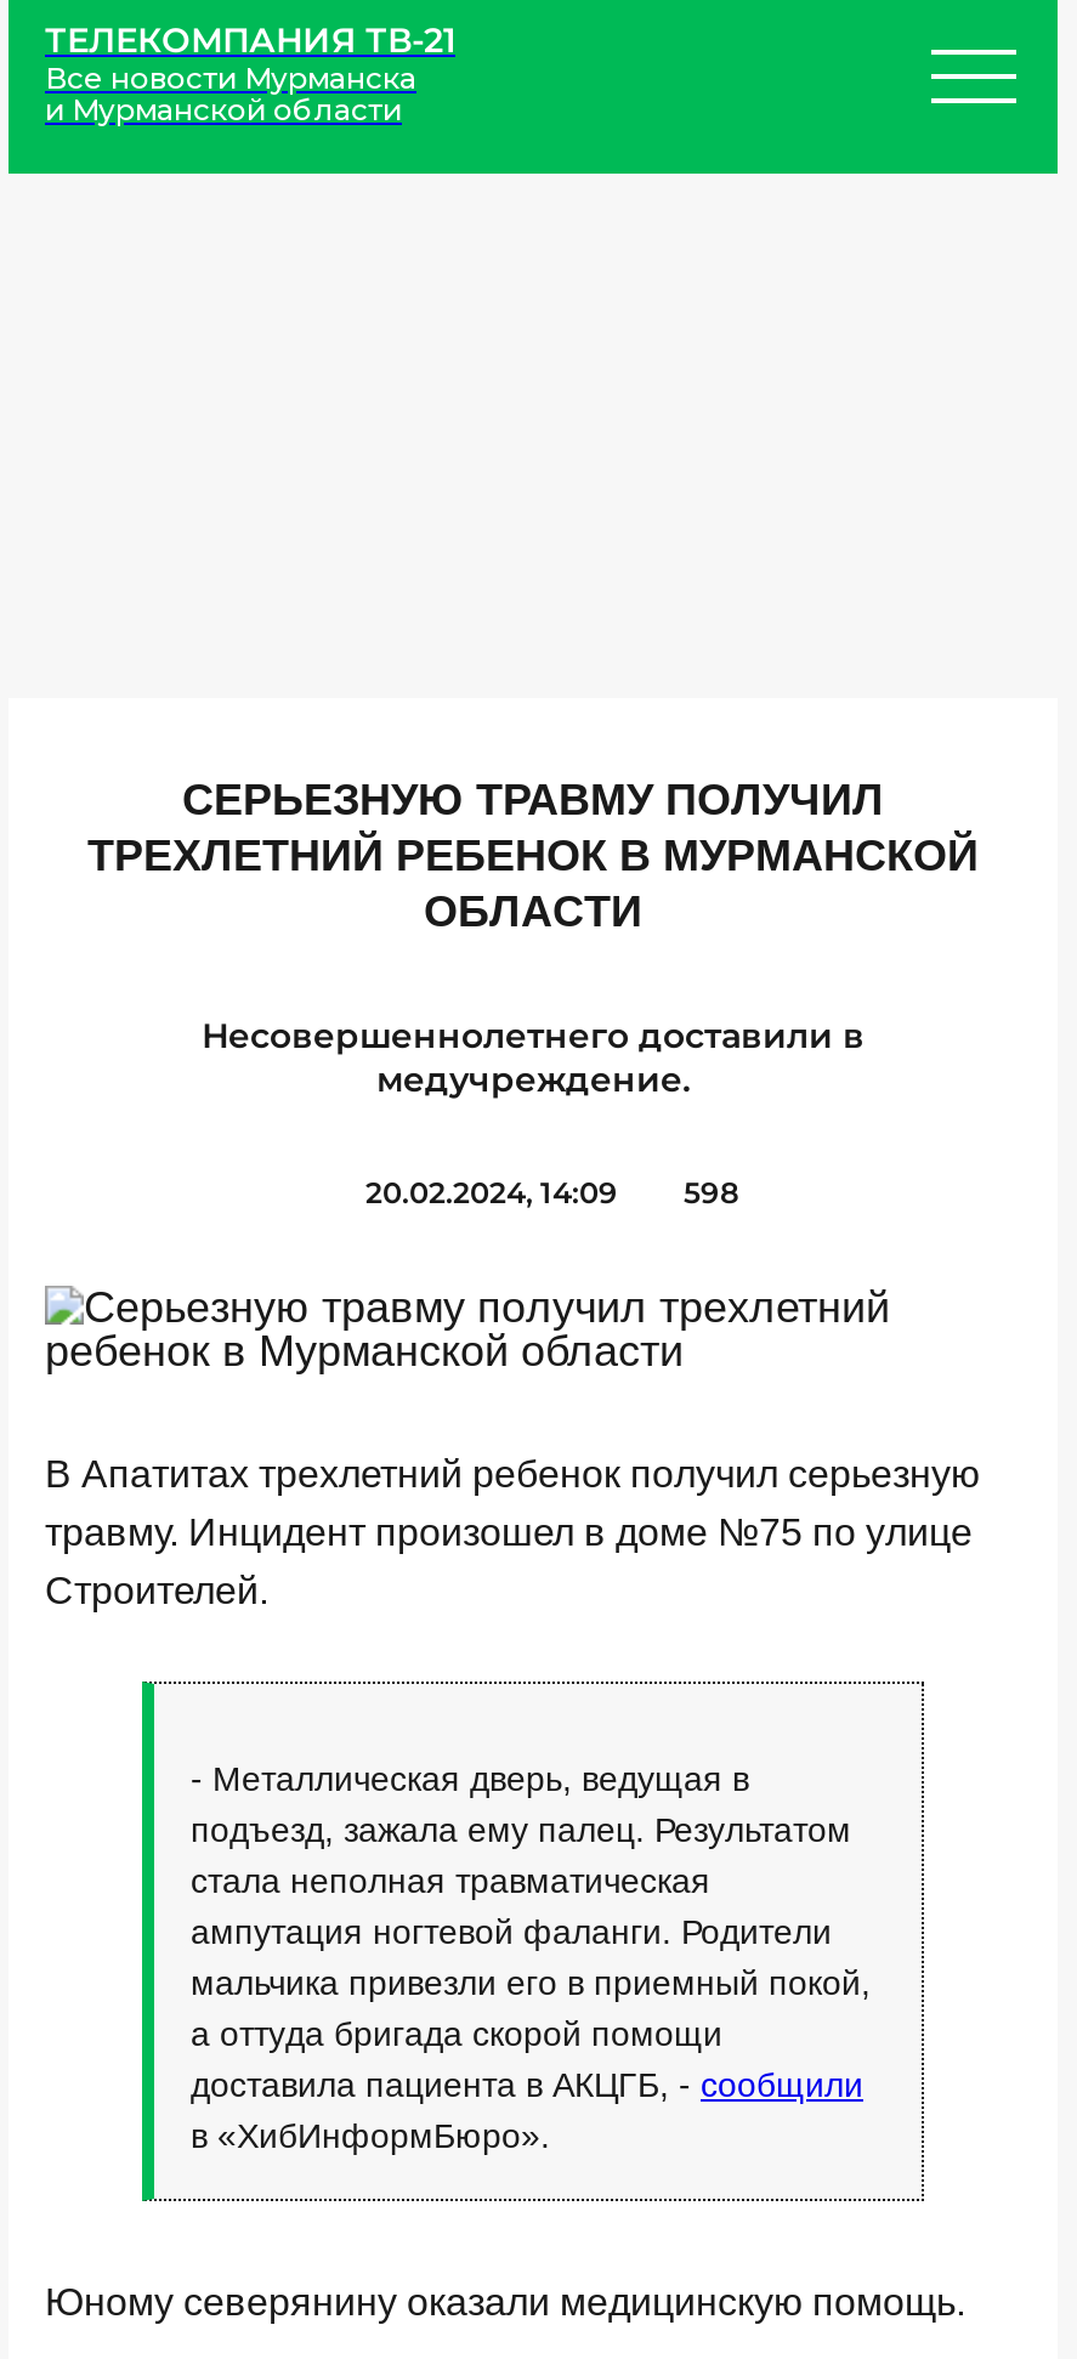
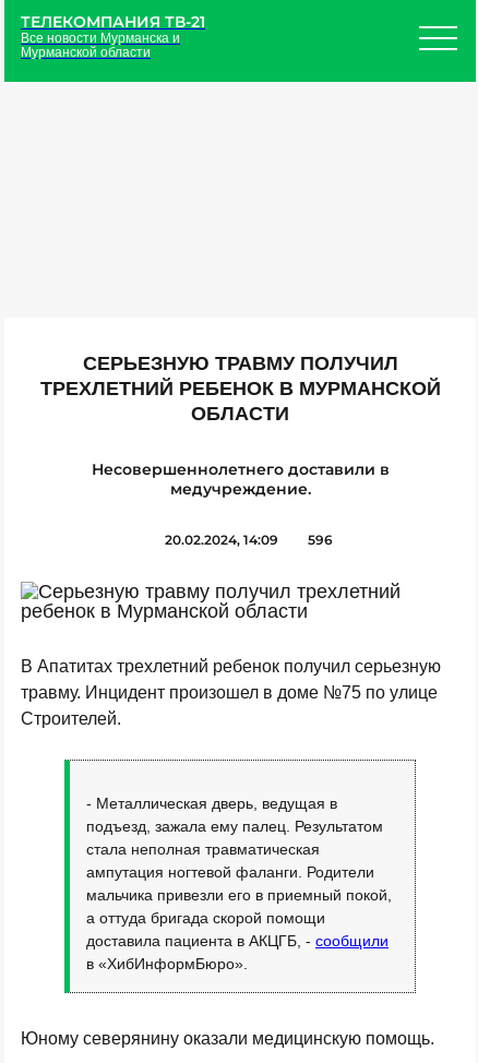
- 20.02.2024, 14:09 598
+ 20.02.2024, 14:09 596
